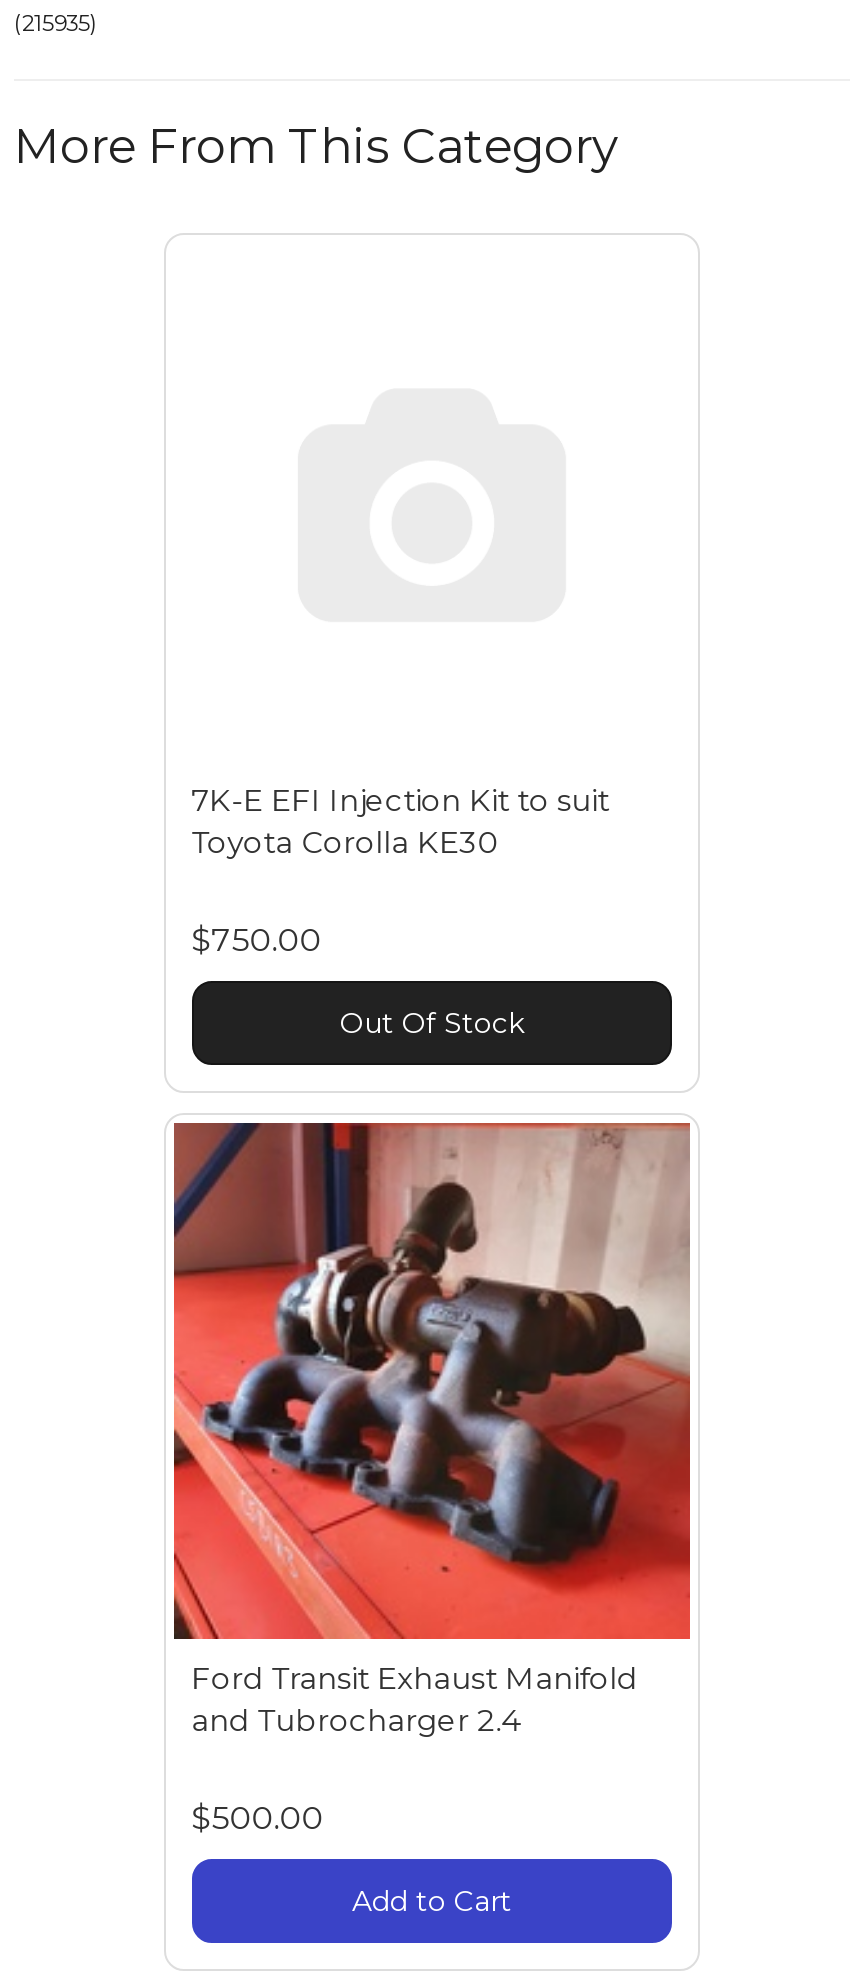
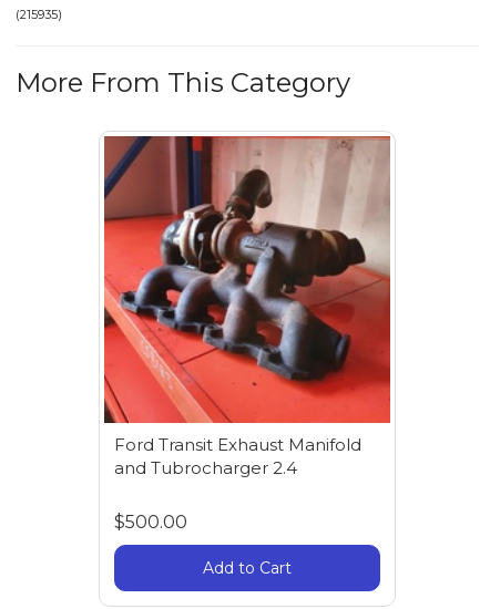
- 7K-E EFI Injection Kit to suit
- Toyota Corolla KE30
- $750.00
- Out Of Stock
